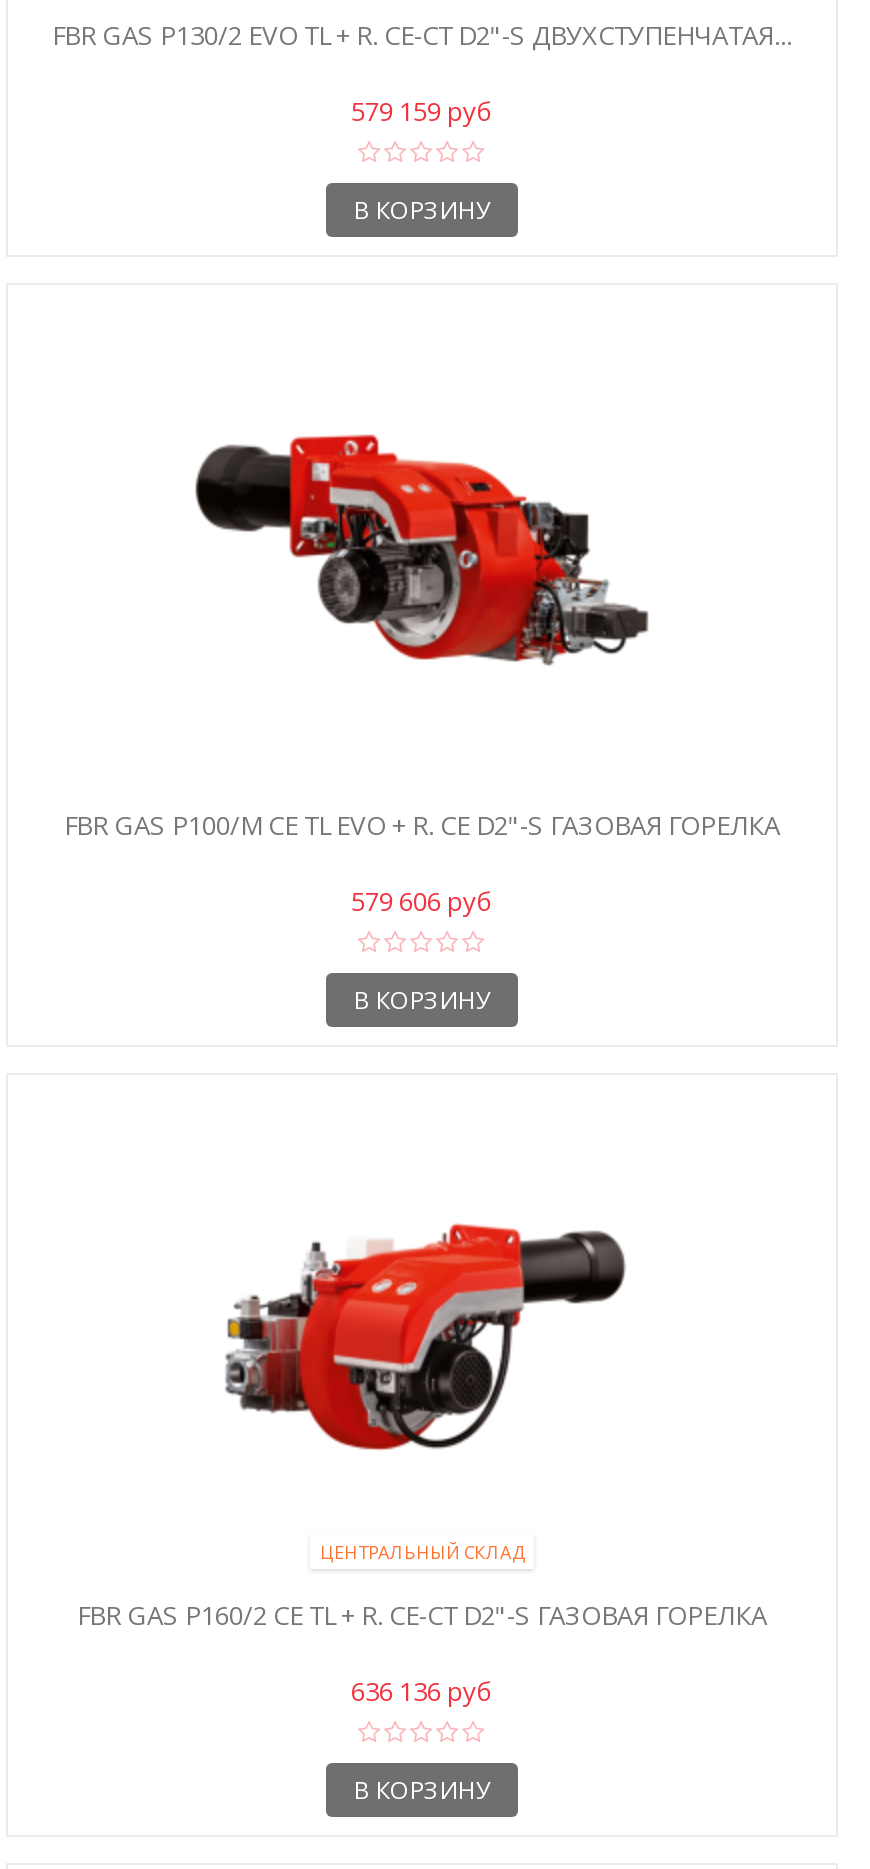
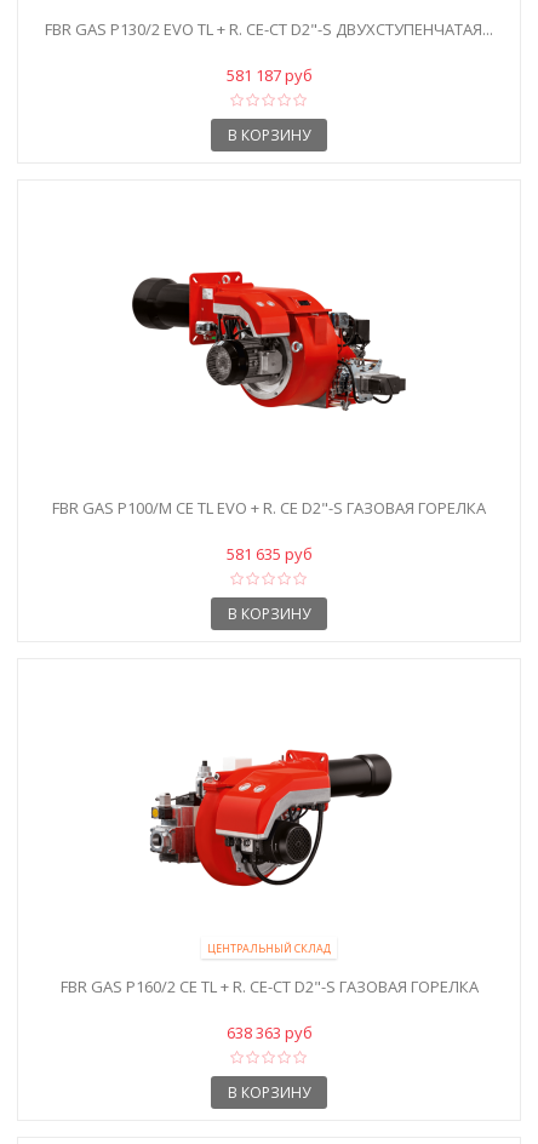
- 579 159 руб
+ 581 187 руб

- 579 606 руб
+ 581 635 руб

- 636 136 руб
+ 638 363 руб
